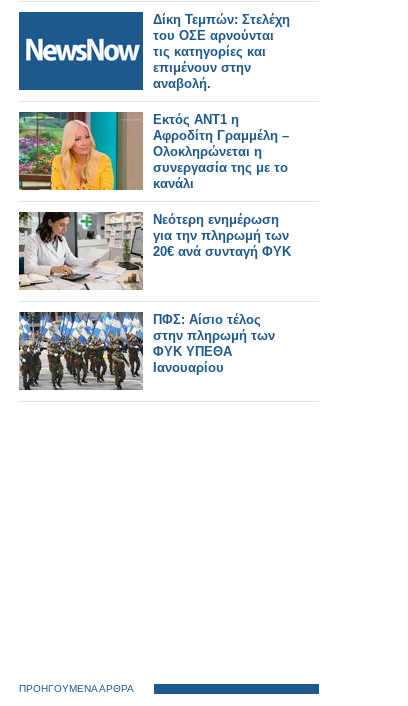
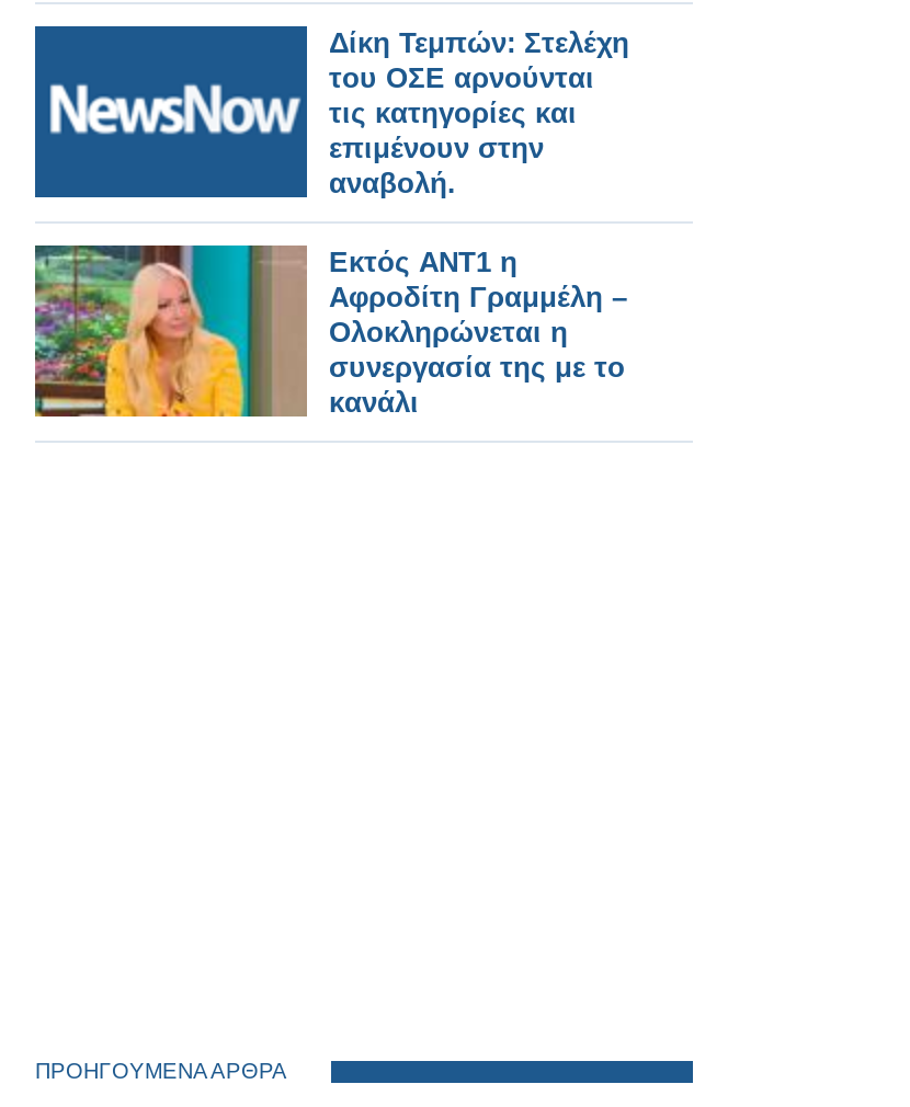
- [image]
- Νεότερη ενημέρωση
- για την πληρωμή των
- 20€ ανά συνταγή ΦΥΚ

- [image]
- ΠΦΣ: Αίσιο τέλος
- στην πληρωμή των
- ΦΥΚ ΥΠΕΘΑ
- Ιανουαρίου
